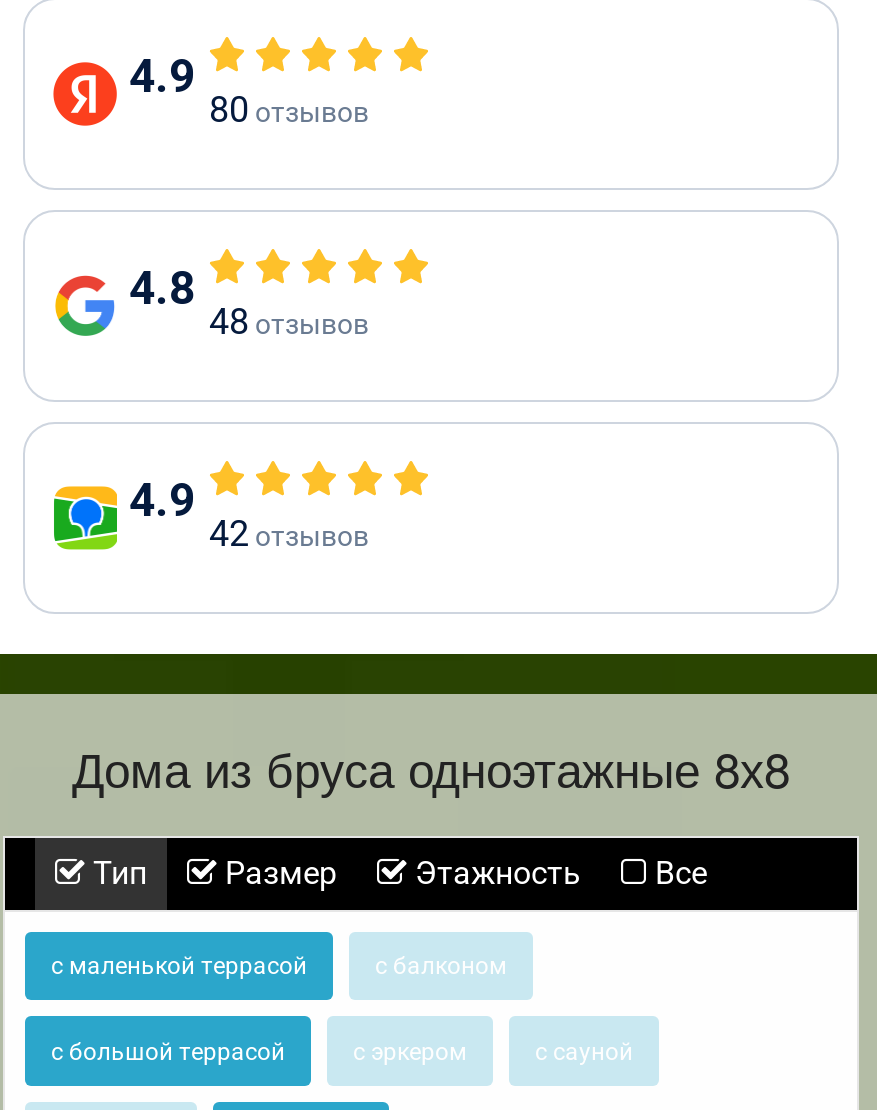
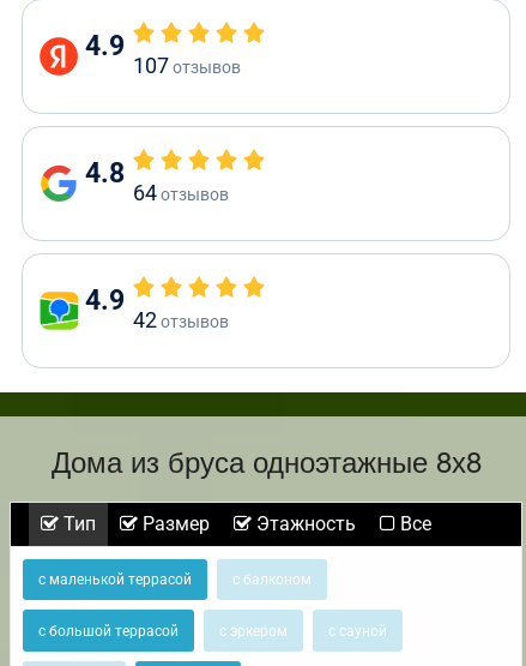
- 80 отзывов
+ 107 отзывов

- 48 отзывов
+ 64 отзывов
